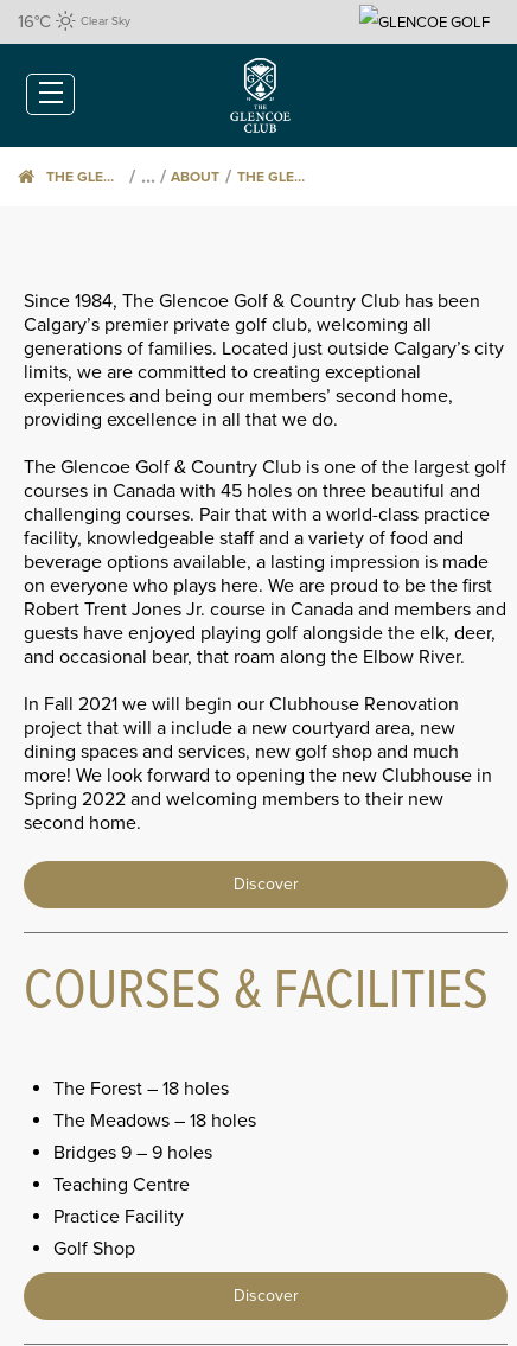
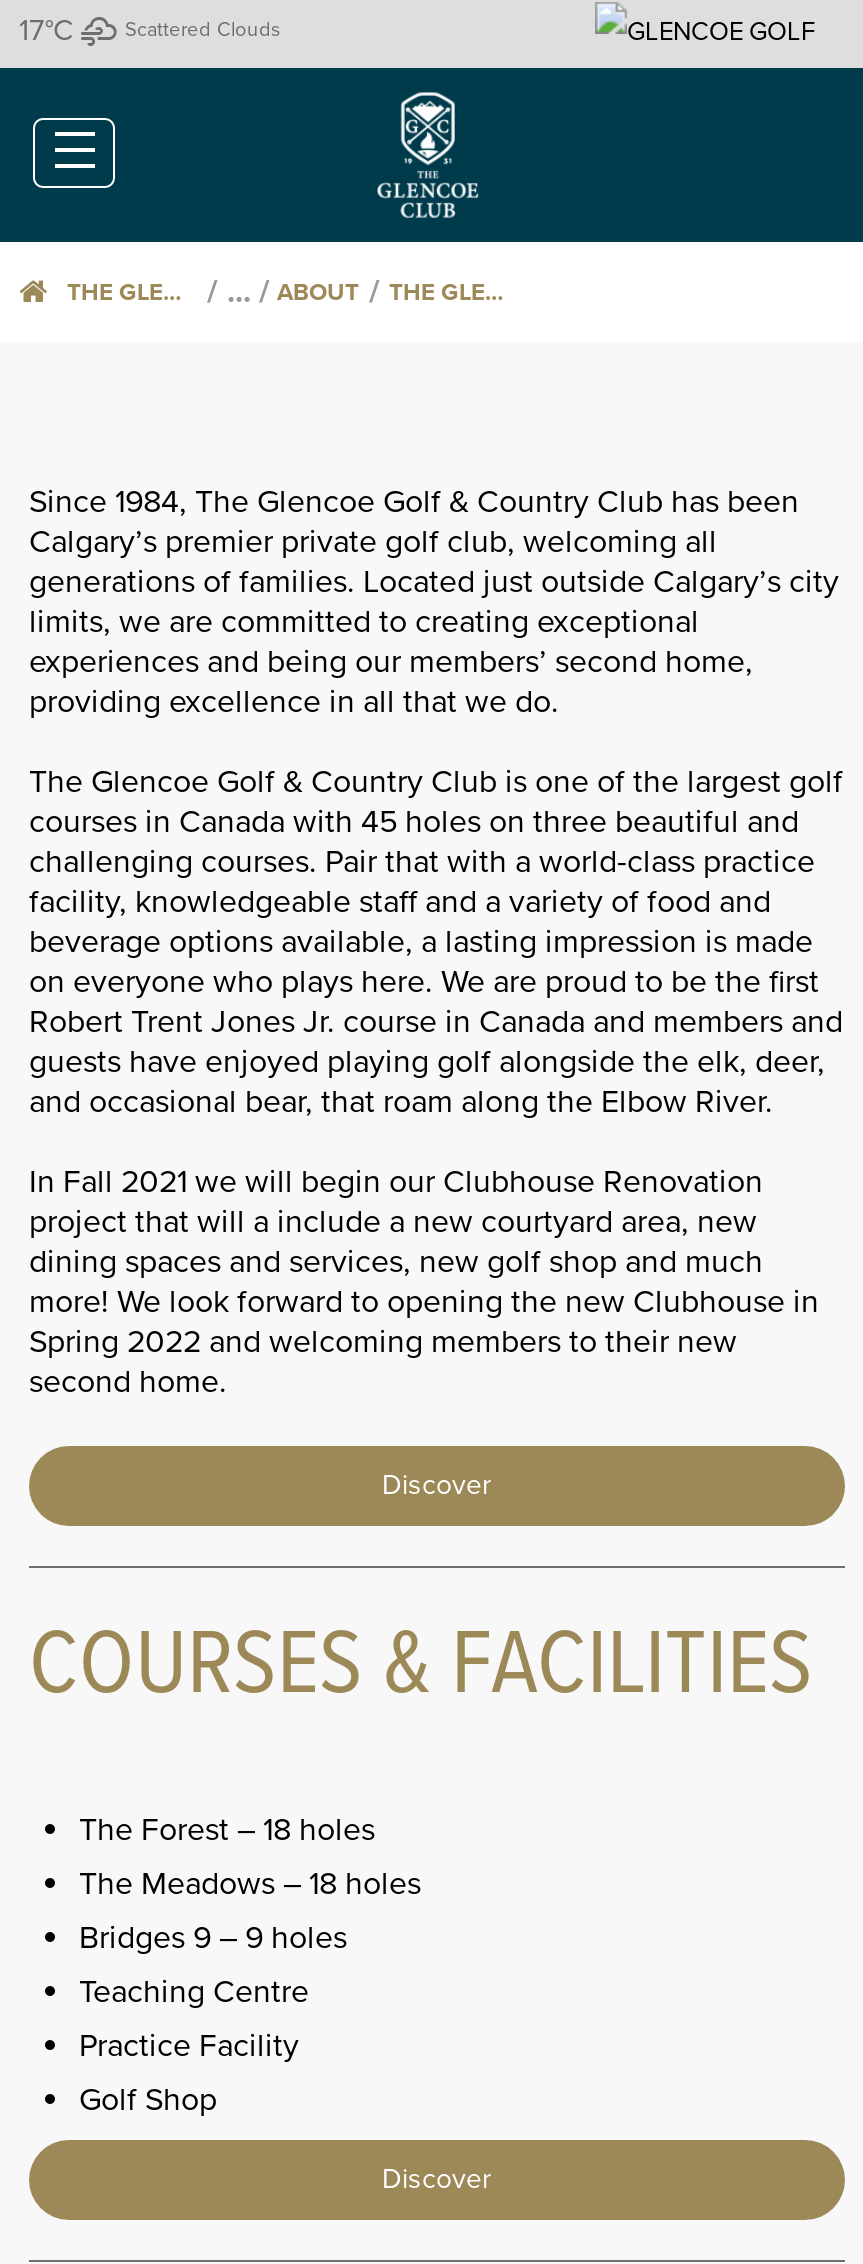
- 16°C
- Clear Sky
+ 17°C
+ Scattered Clouds
